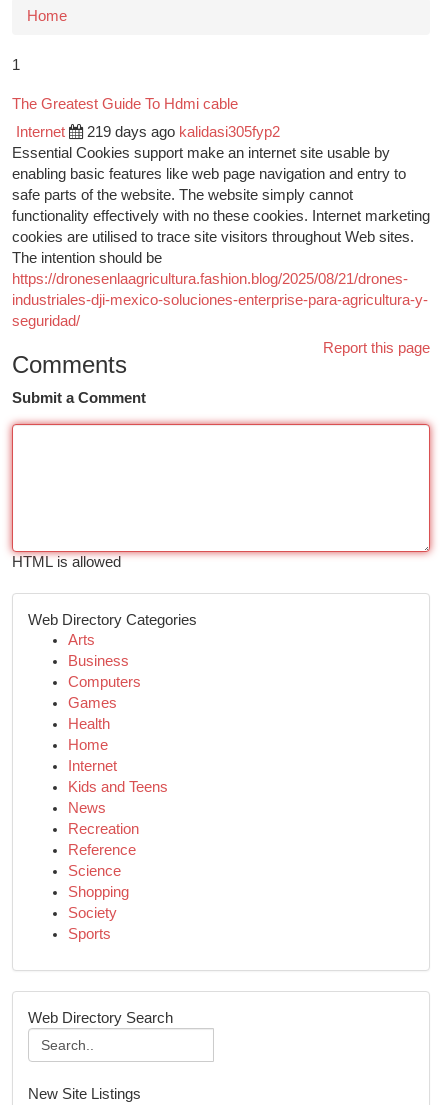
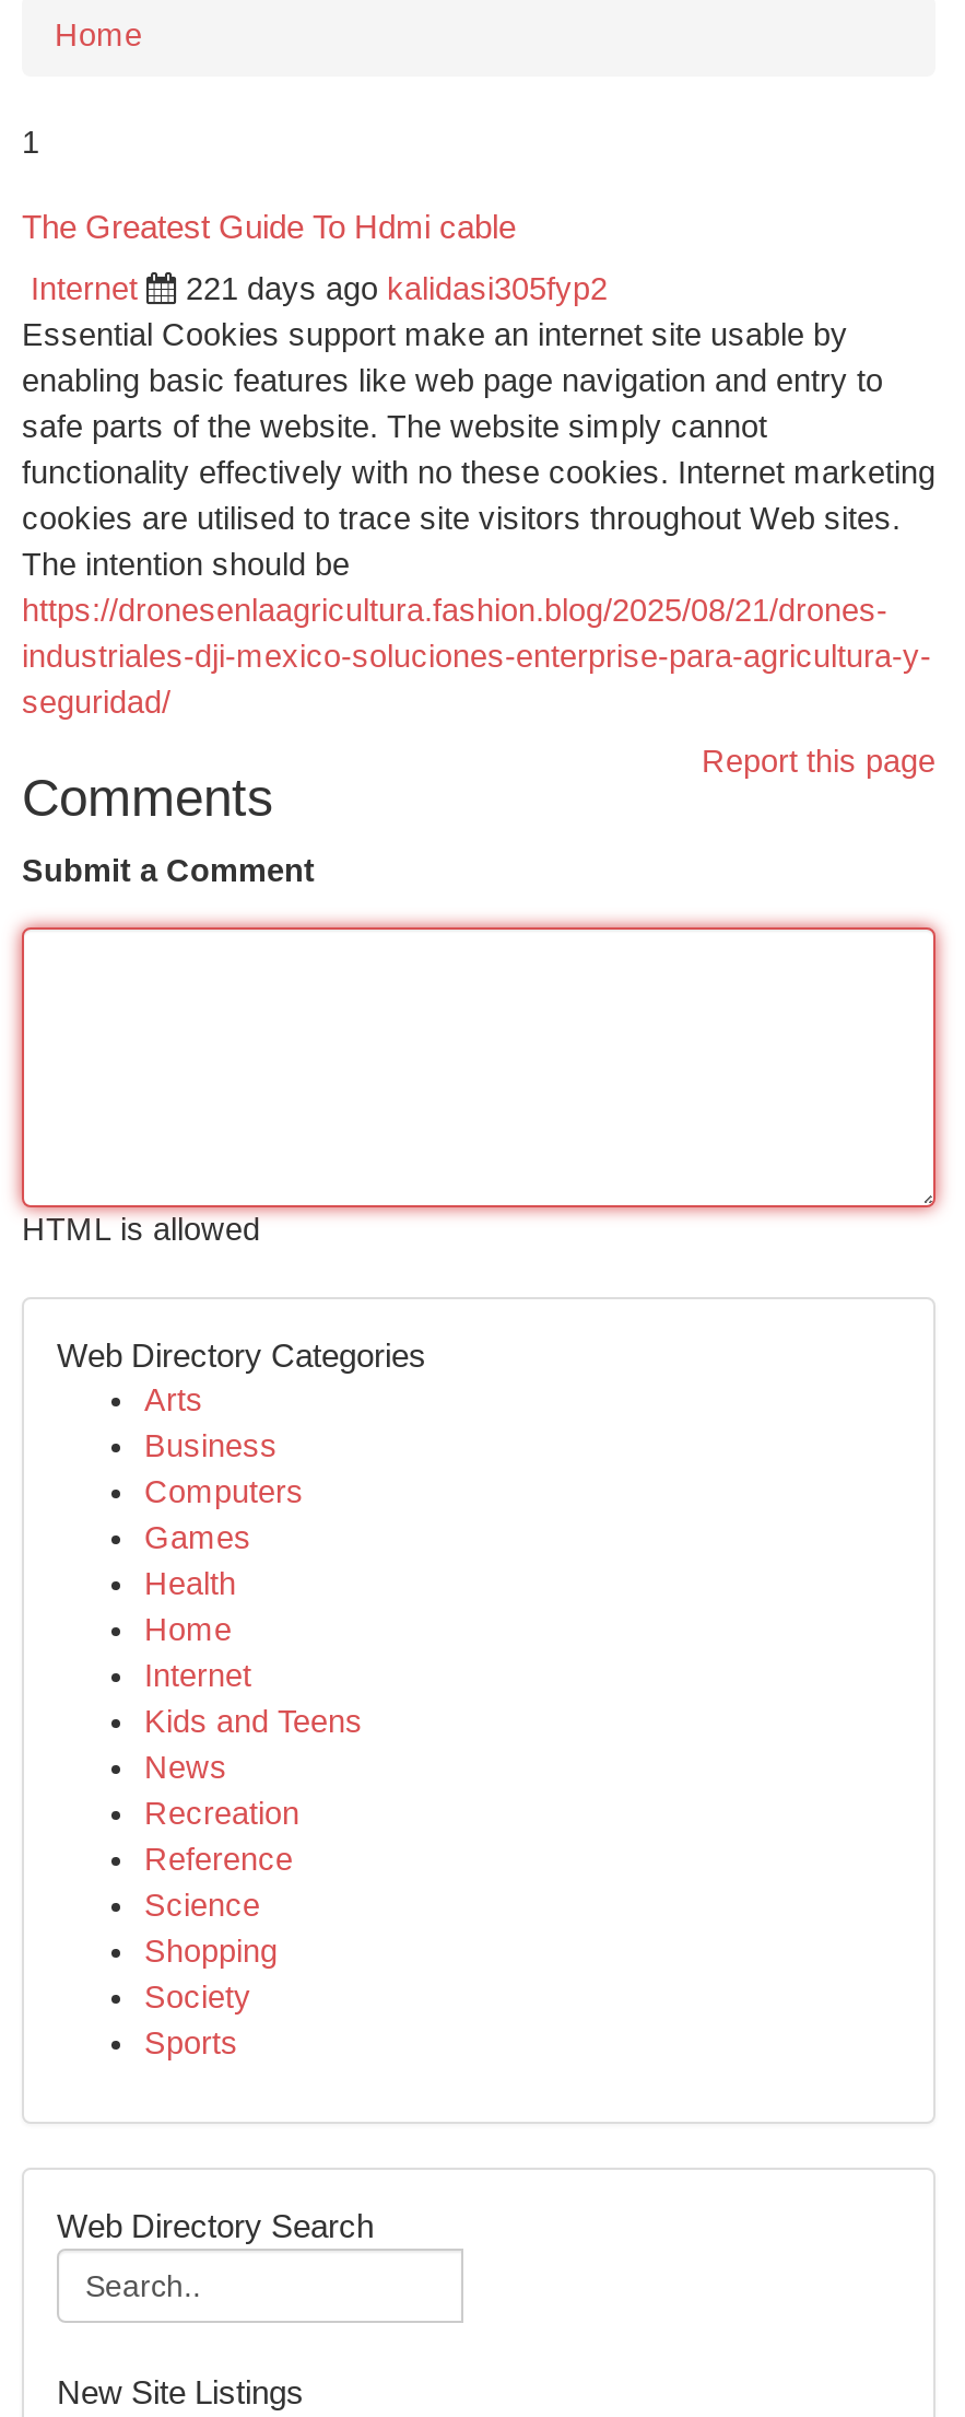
- 219 days ago kalidasi305fyp2
+ 221 days ago kalidasi305fyp2
